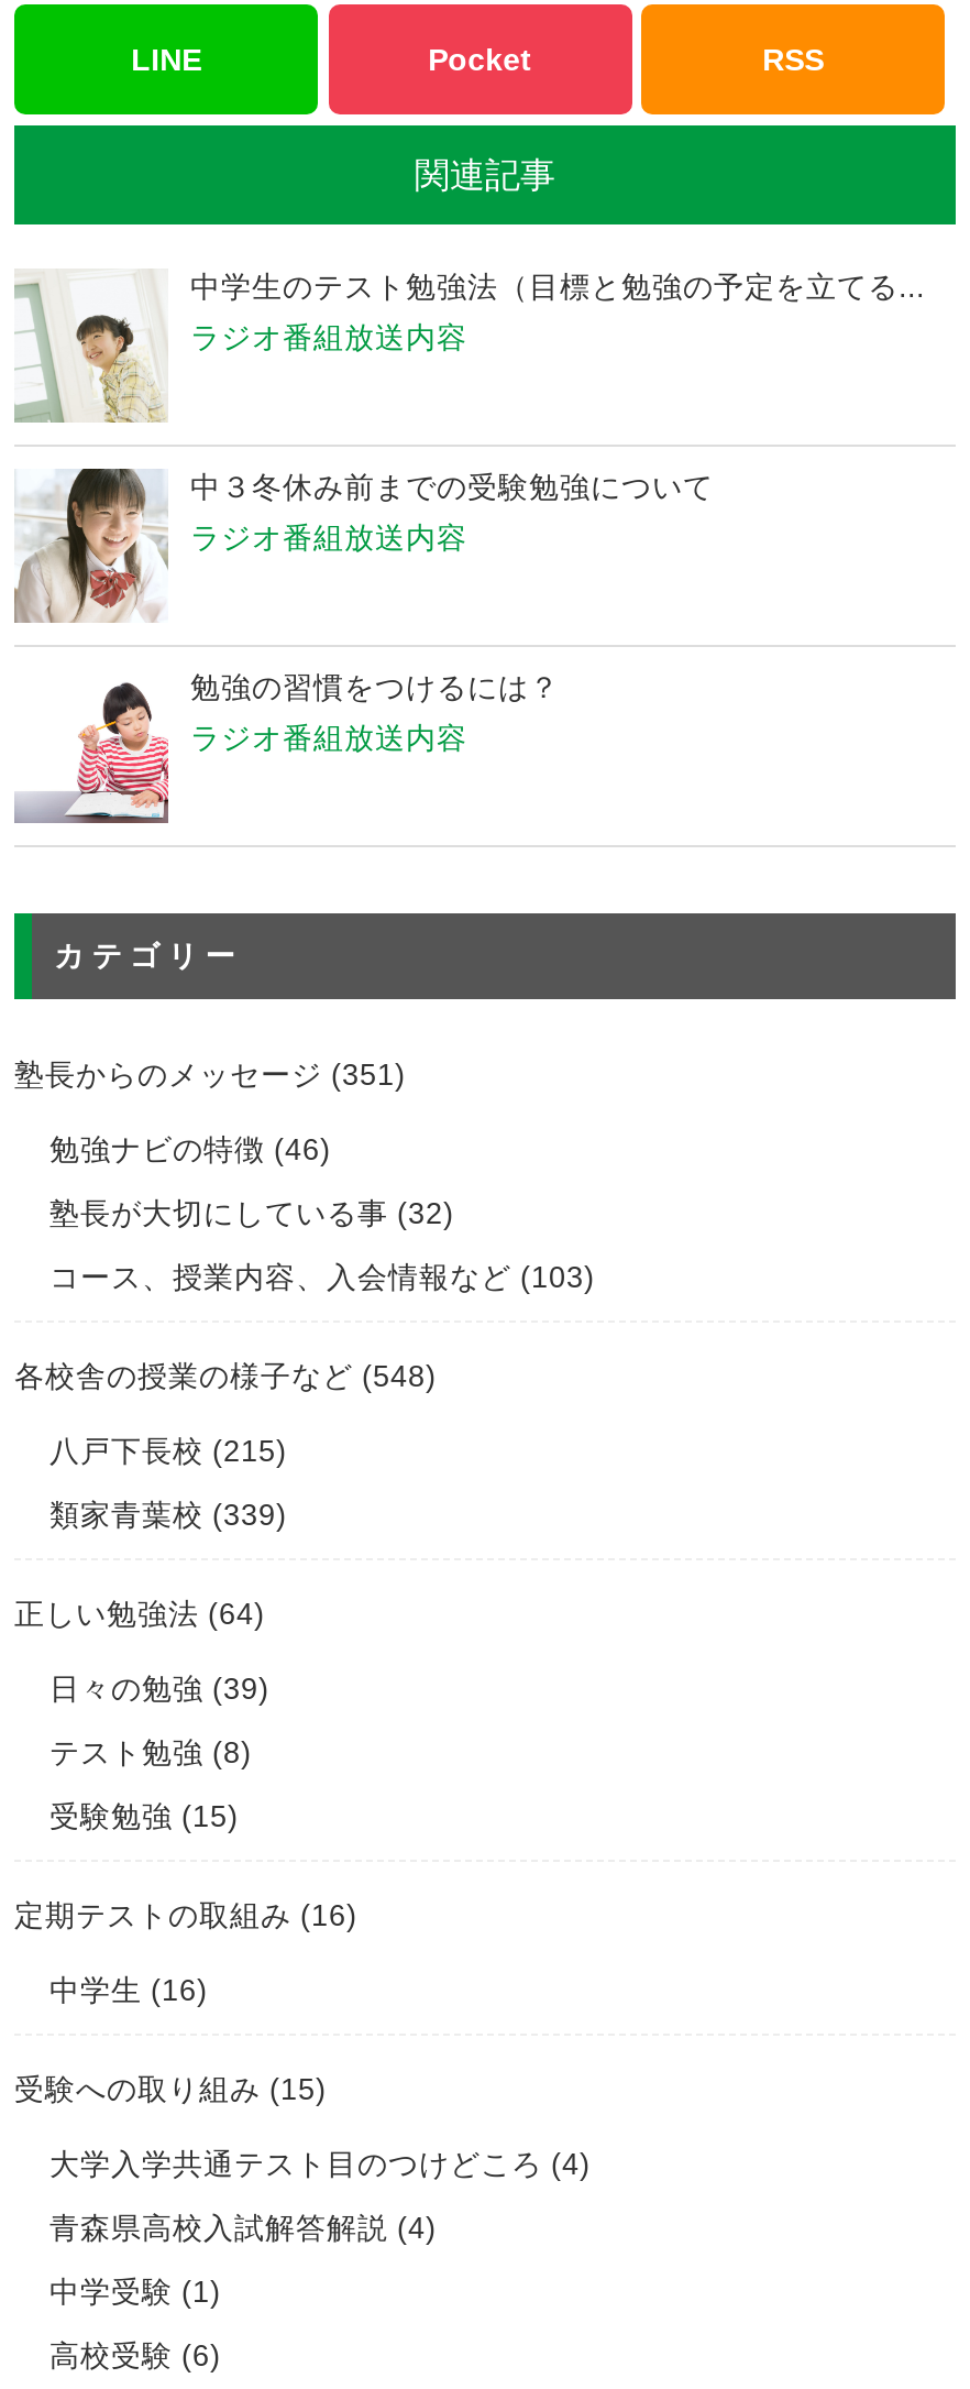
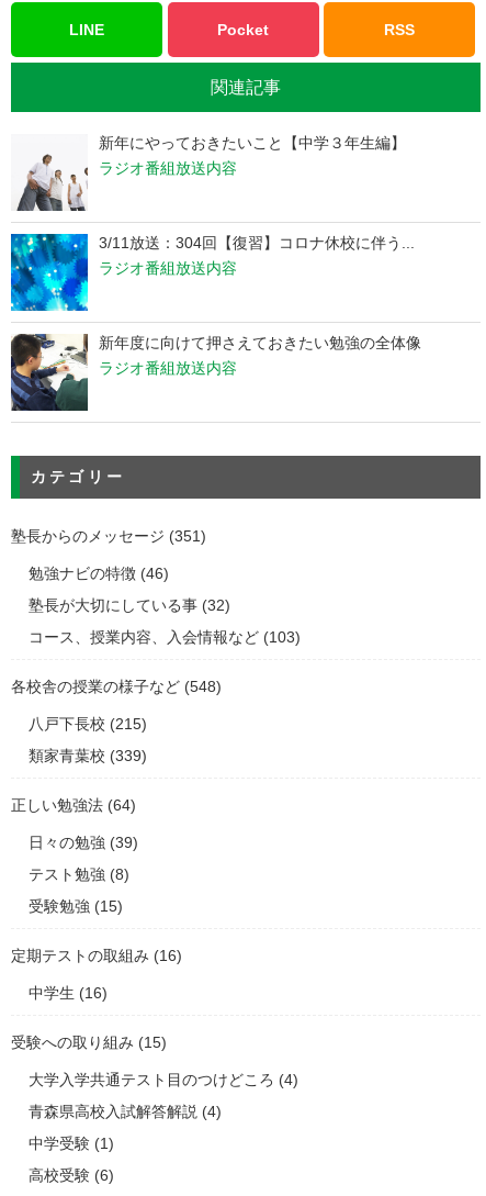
- [image]
- 中学生のテスト勉強法（目標と勉強の予定を立てる...
+ [image]
+ 新年にやっておきたいこと【中学３年生編】

- [image]
- 中３冬休み前までの受験勉強について
+ [image]
+ 3/11放送：304回【復習】コロナ休校に伴う...

- [image]
- 勉強の習慣をつけるには？
+ [image]
+ 新年度に向けて押さえておきたい勉強の全体像
